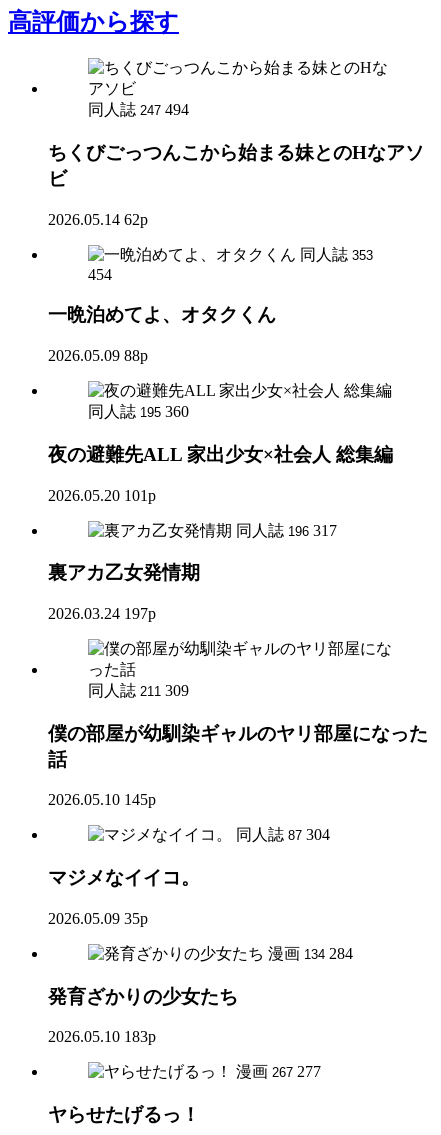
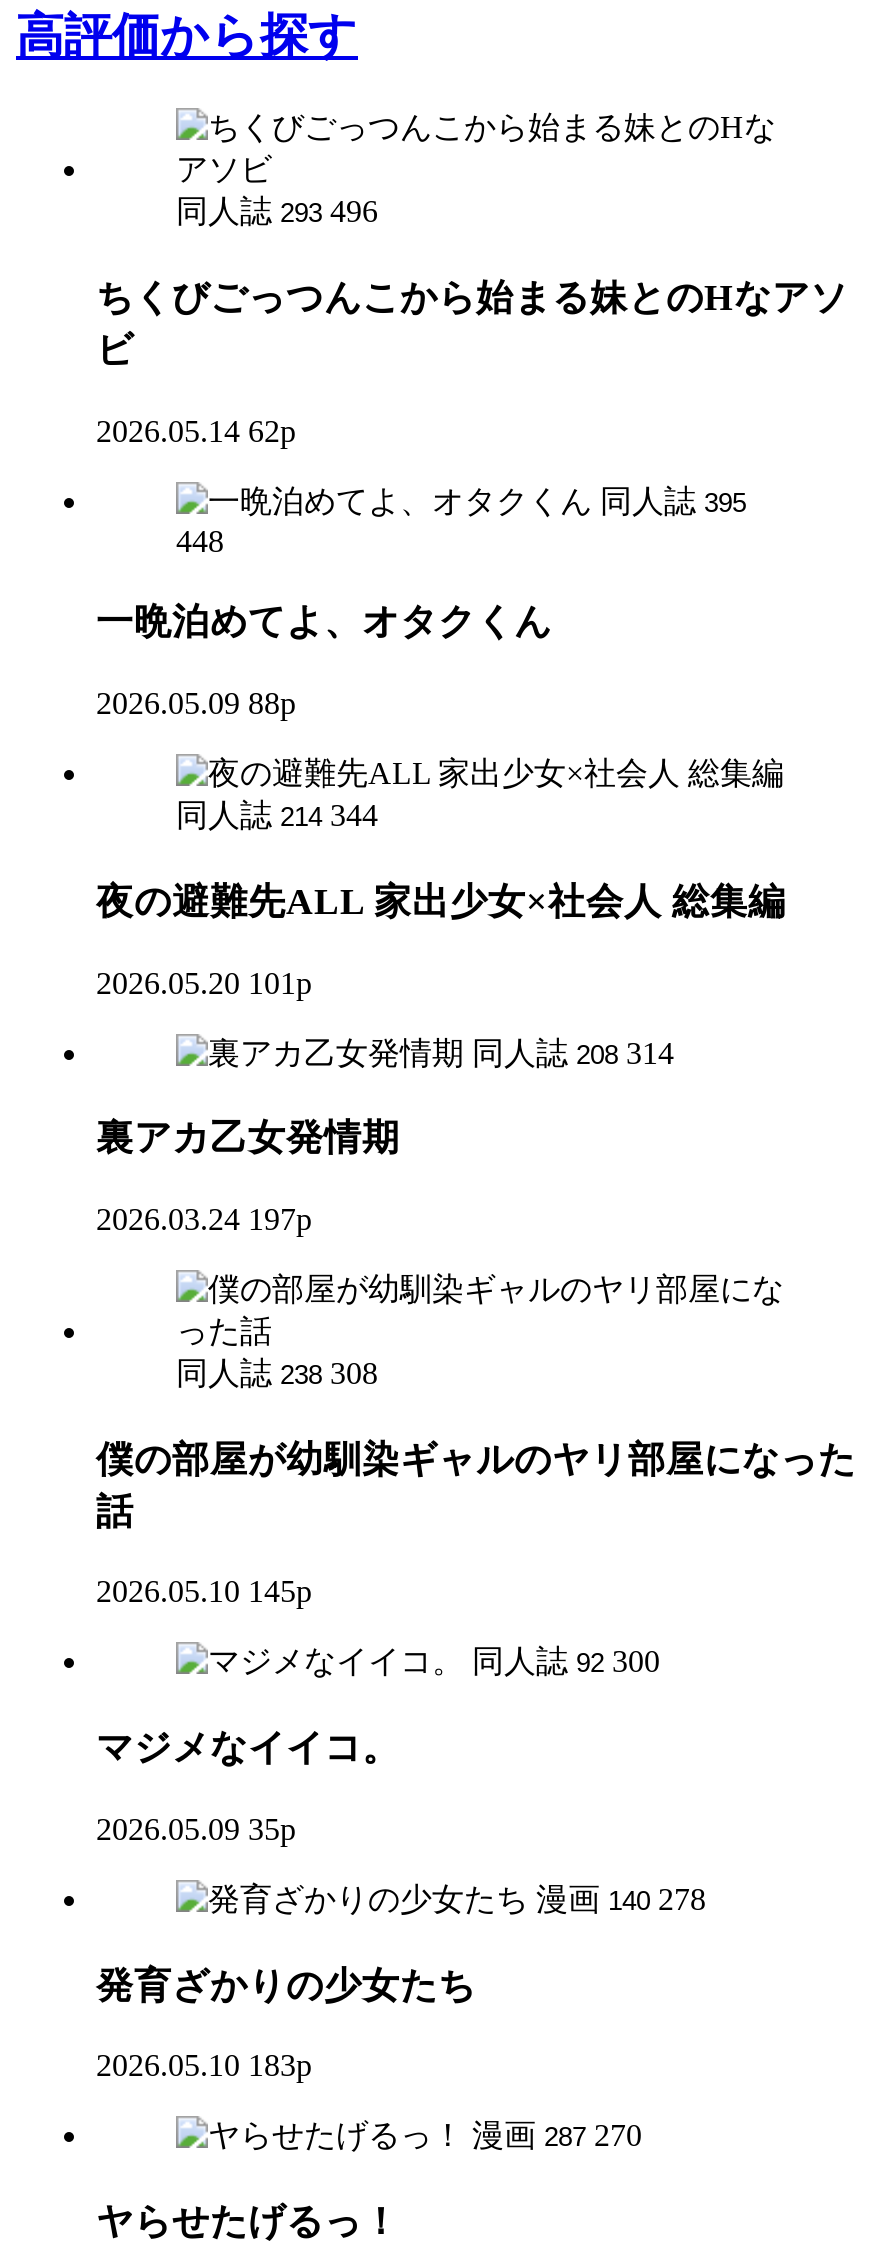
- 同人誌 247 494
+ 同人誌 293 496

- 同人誌 353
+ 同人誌 395

- 454
+ 448

- 同人誌 195 360
+ 同人誌 214 344

- 同人誌 196 317
+ 同人誌 208 314

- 同人誌 211 309
+ 同人誌 238 308

- 同人誌 87 304
+ 同人誌 92 300

- 漫画 134 284
+ 漫画 140 278

- 漫画 267 277
+ 漫画 287 270
